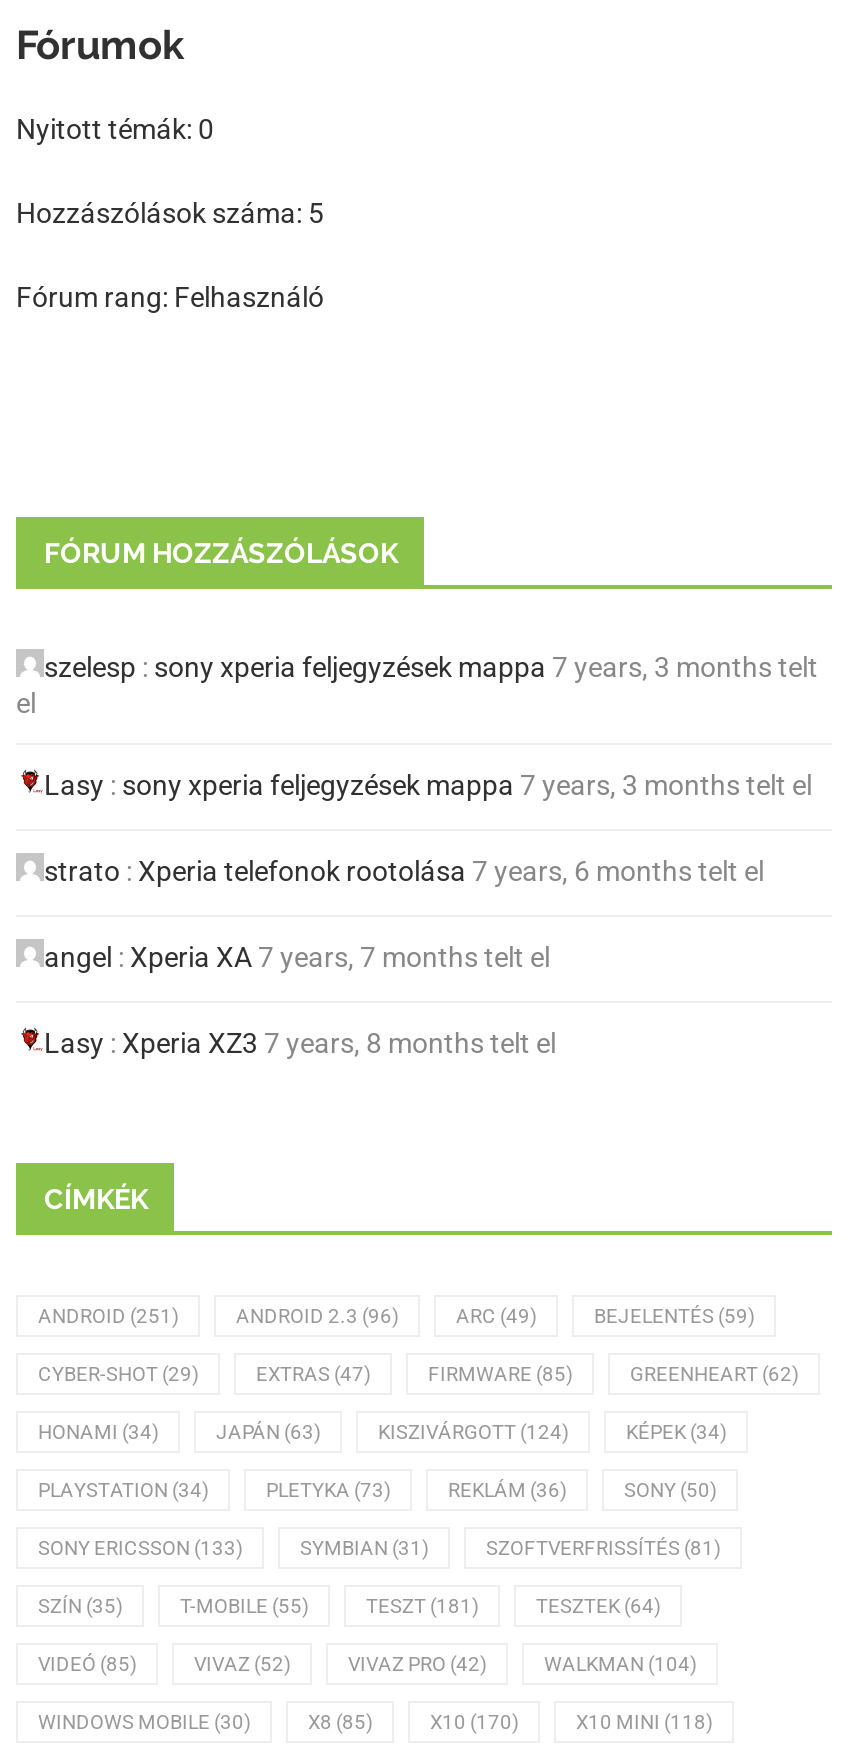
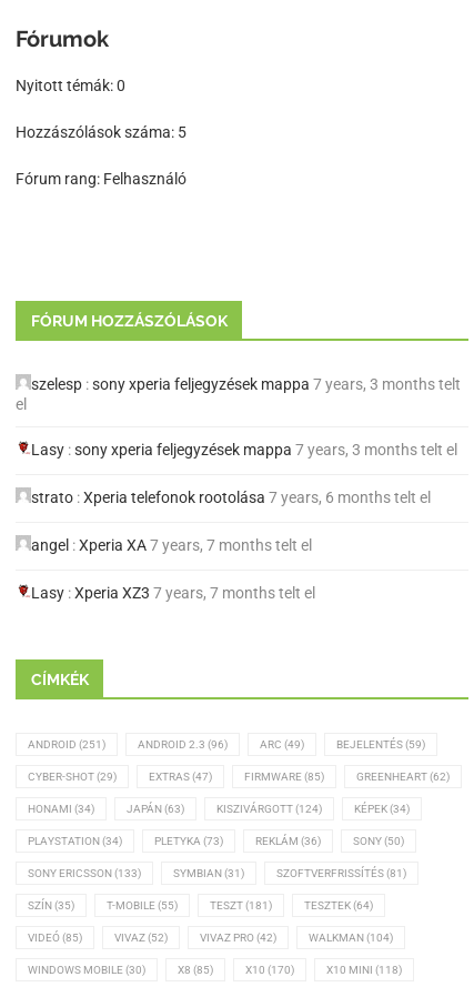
- Lasy: Xperia XZ3 7 years, 8 months telt el
+ Lasy: Xperia XZ3 7 years, 7 months telt el
